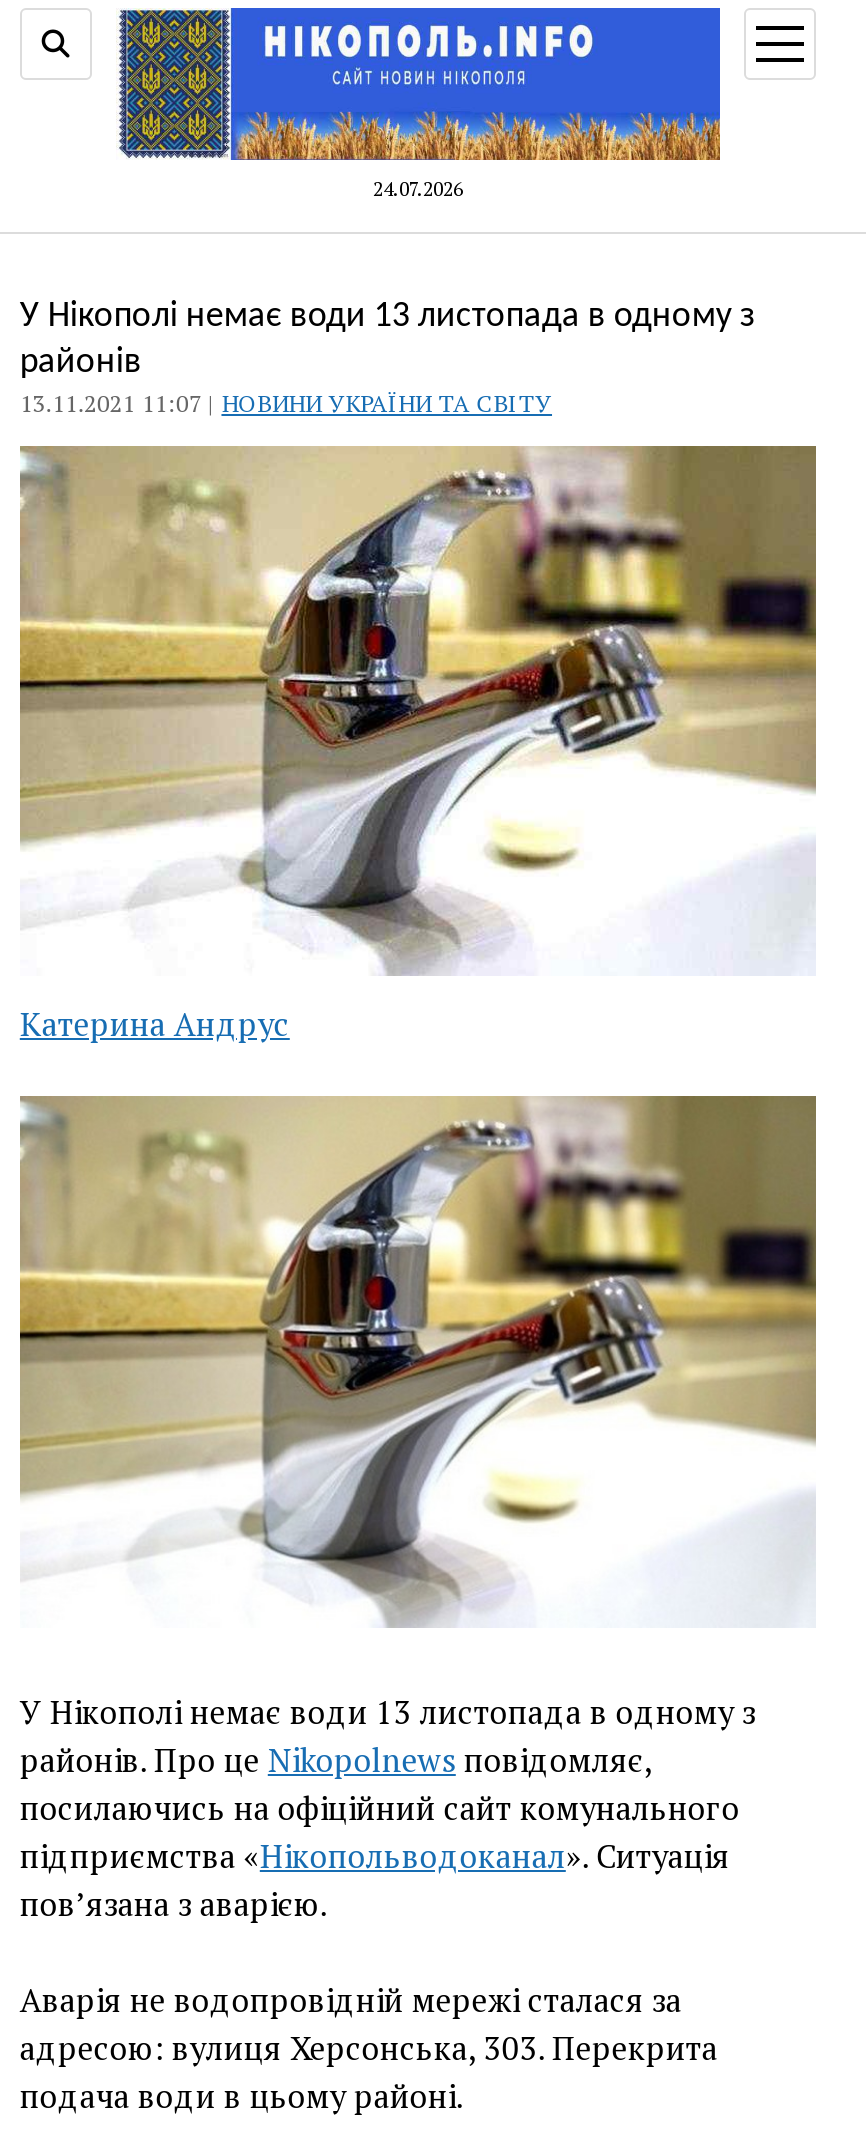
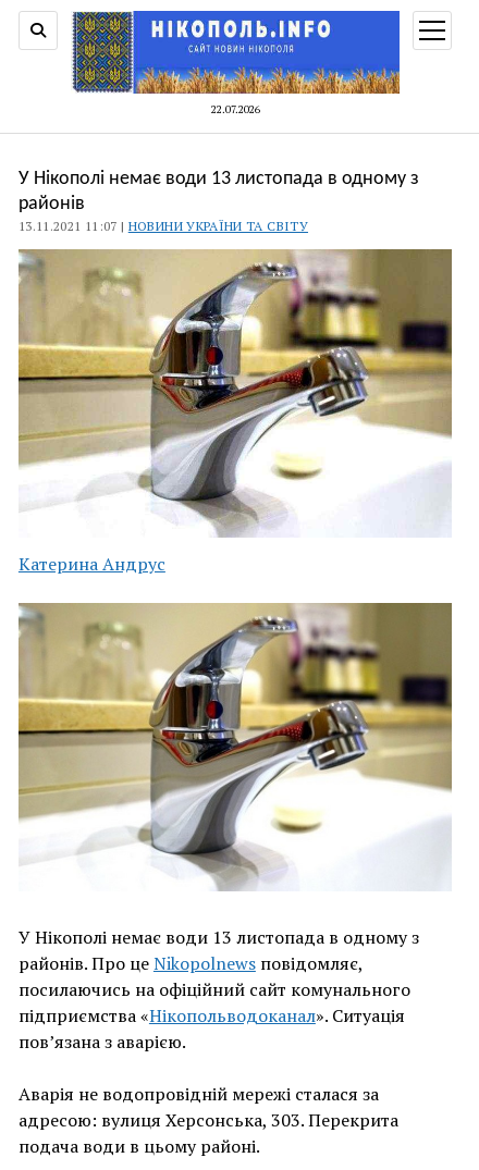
- 24.07.2026
+ 22.07.2026
